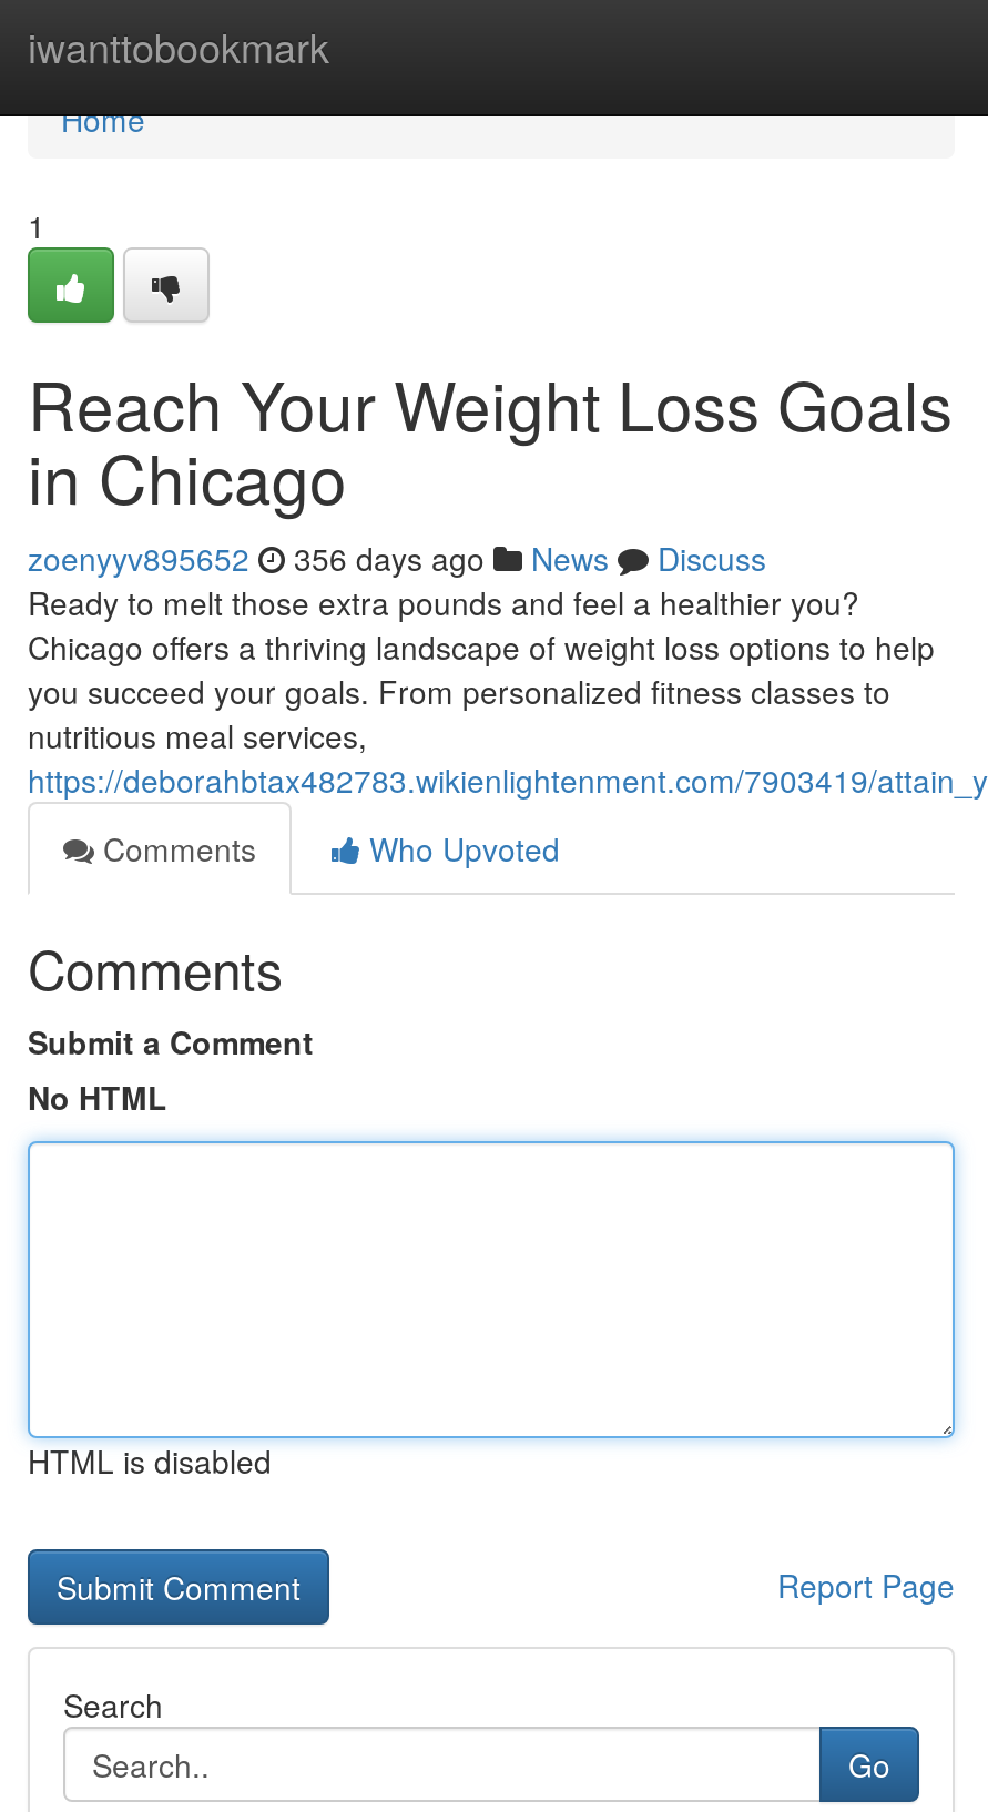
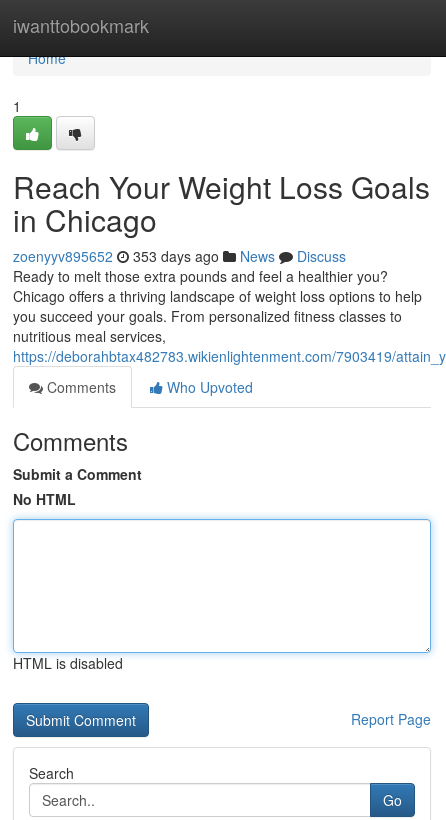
- zoenyyv895652 356 days ago News Discuss
+ zoenyyv895652 353 days ago News Discuss
